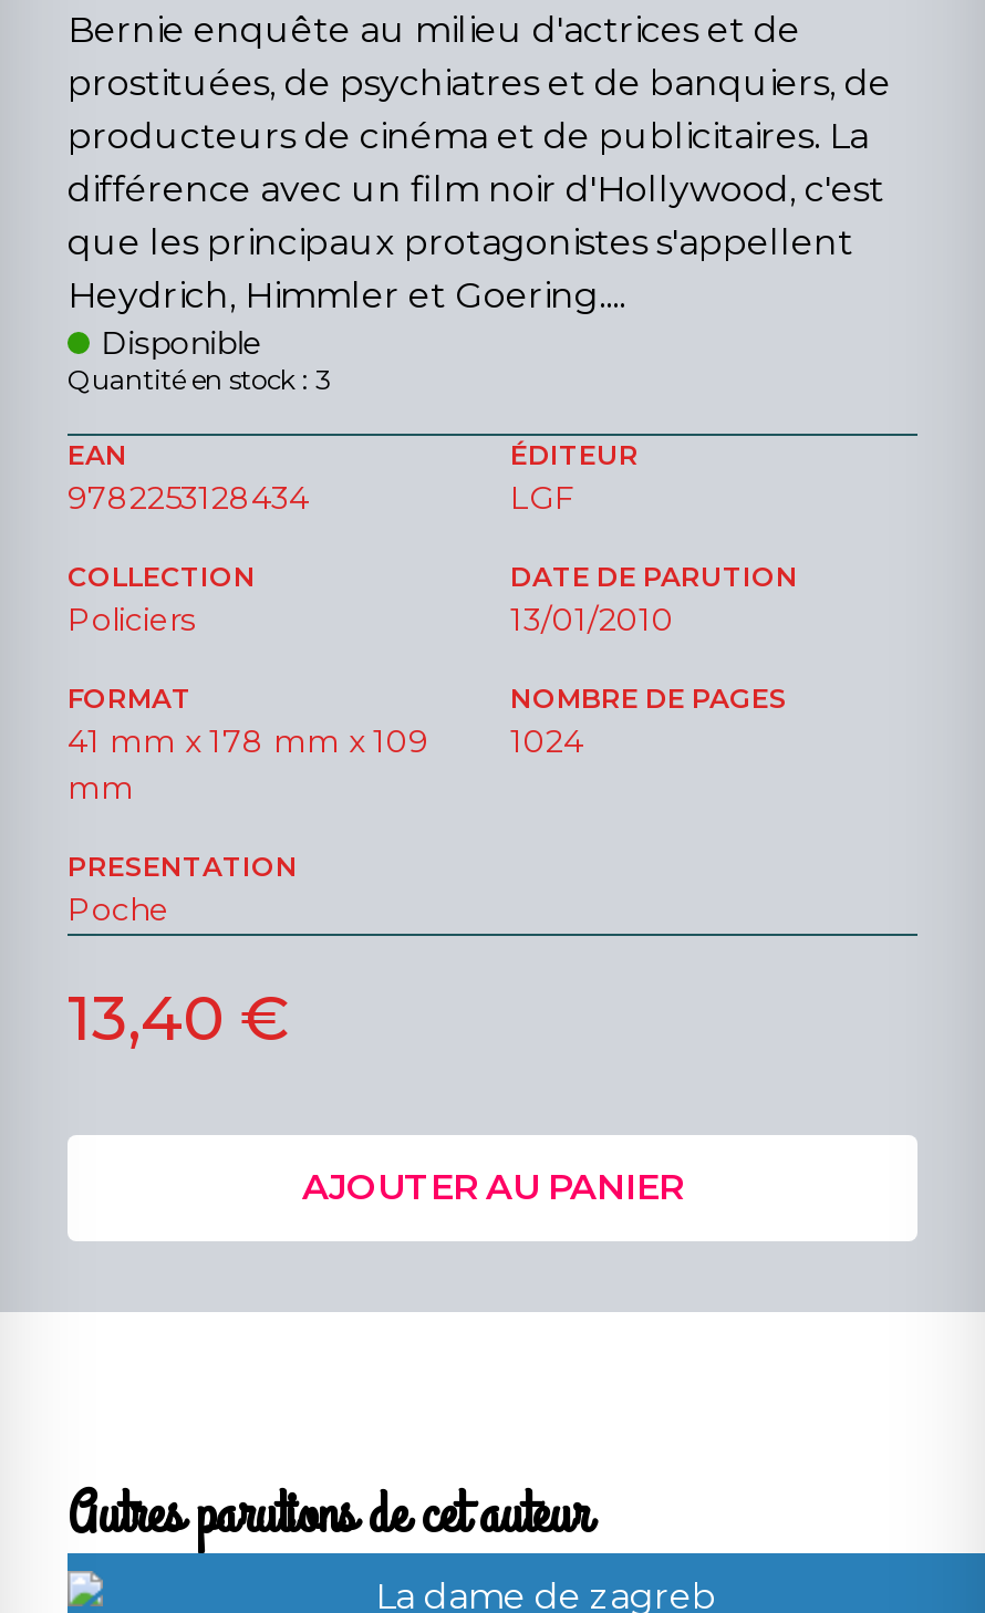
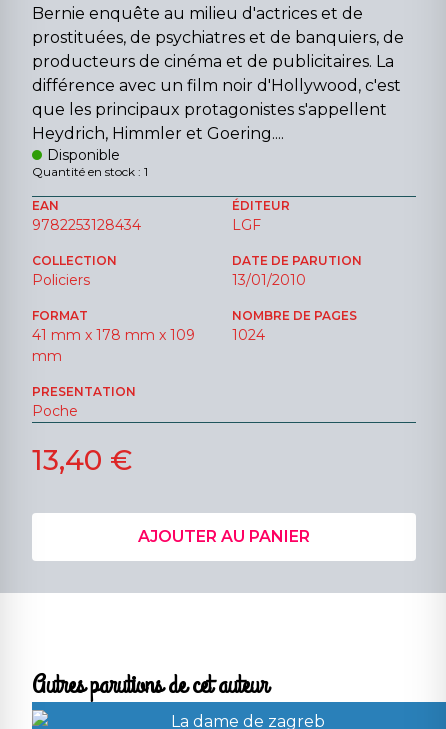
- Quantité en stock : 3
+ Quantité en stock : 1
